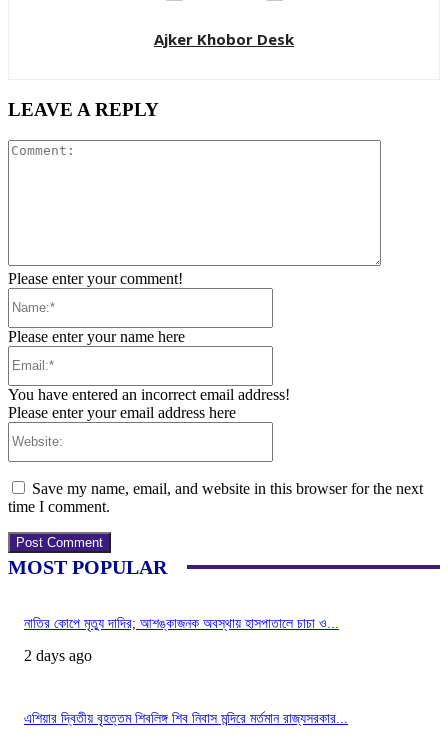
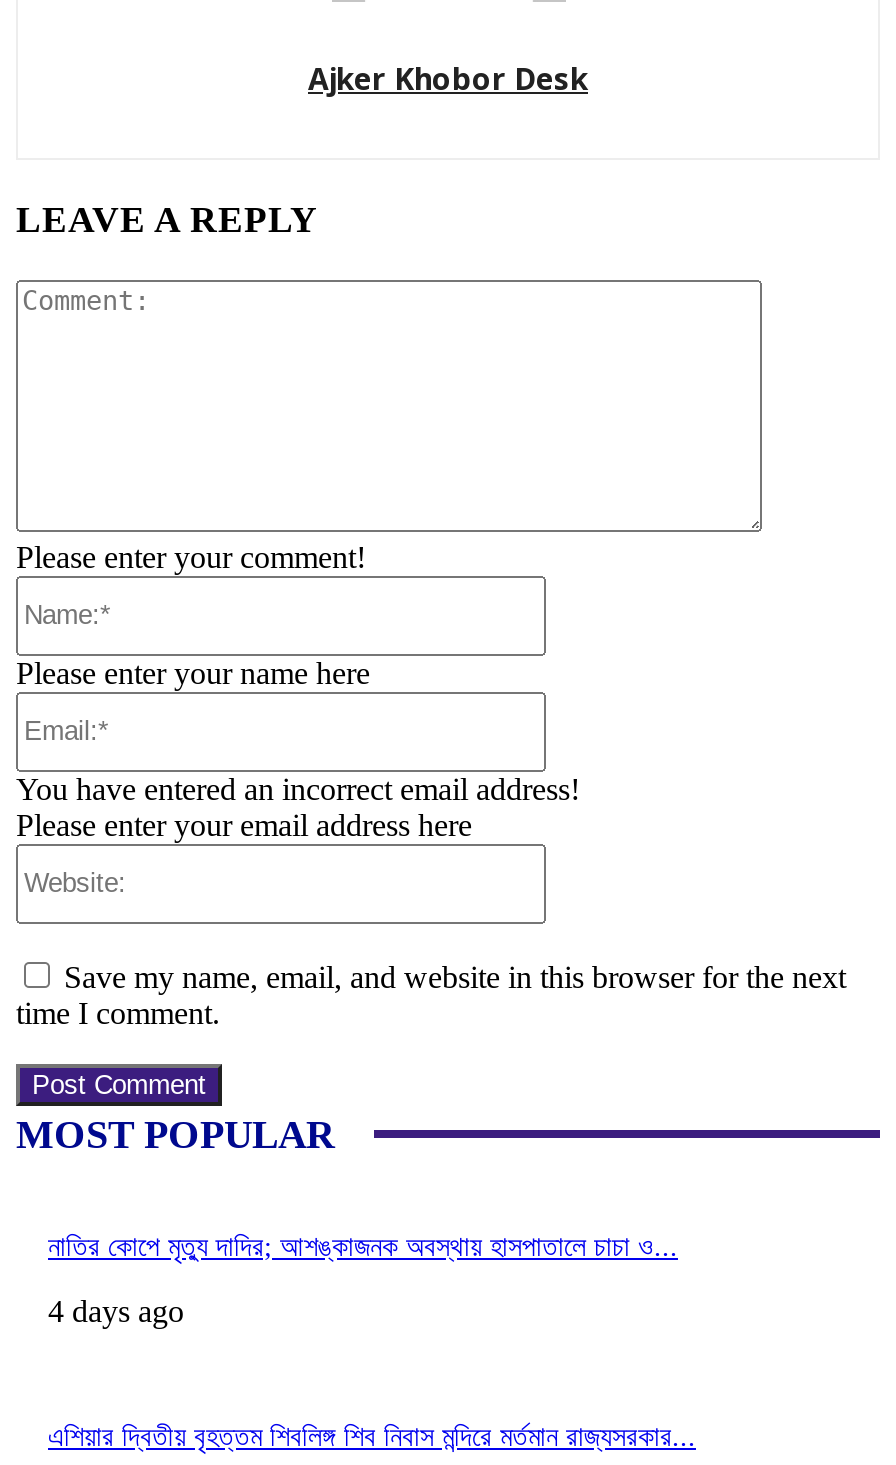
- 2 days ago
+ 4 days ago
